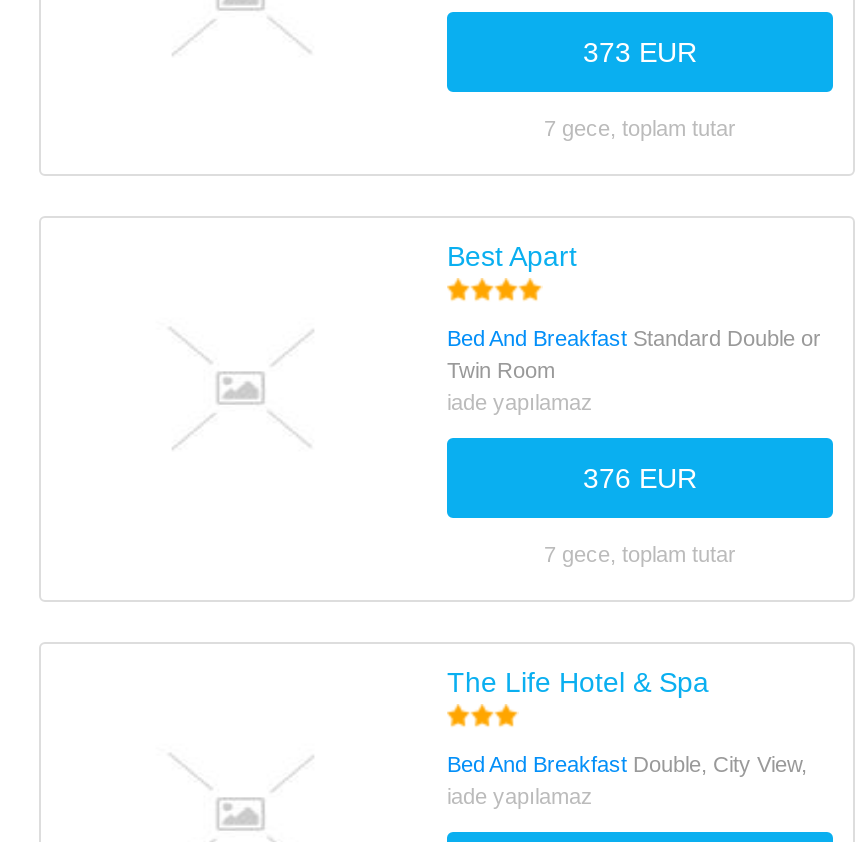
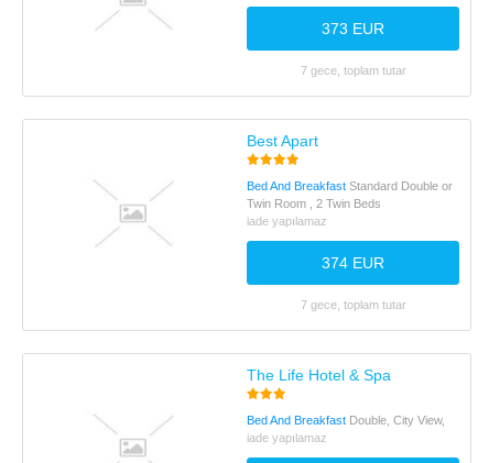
- Twin Room
+ Twin Room , 2 Twin Beds

- 376 EUR
+ 374 EUR
